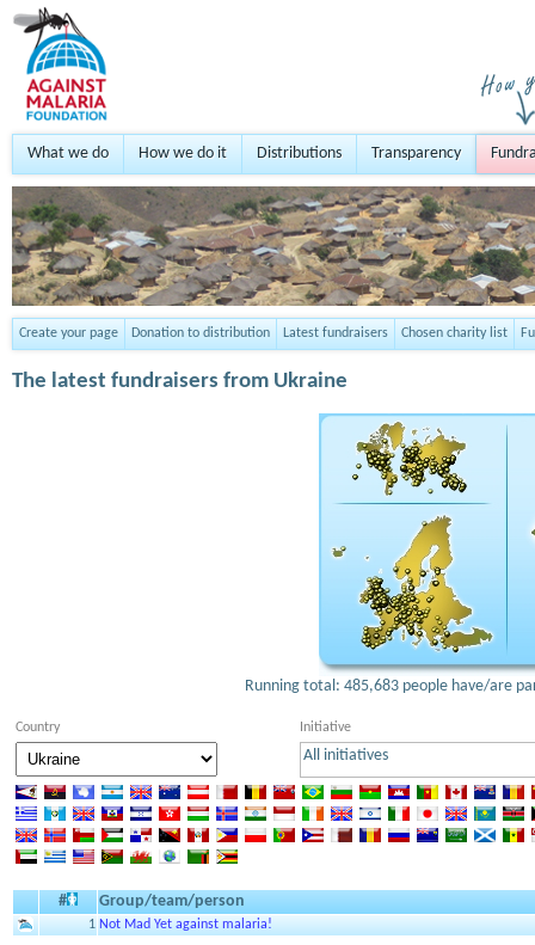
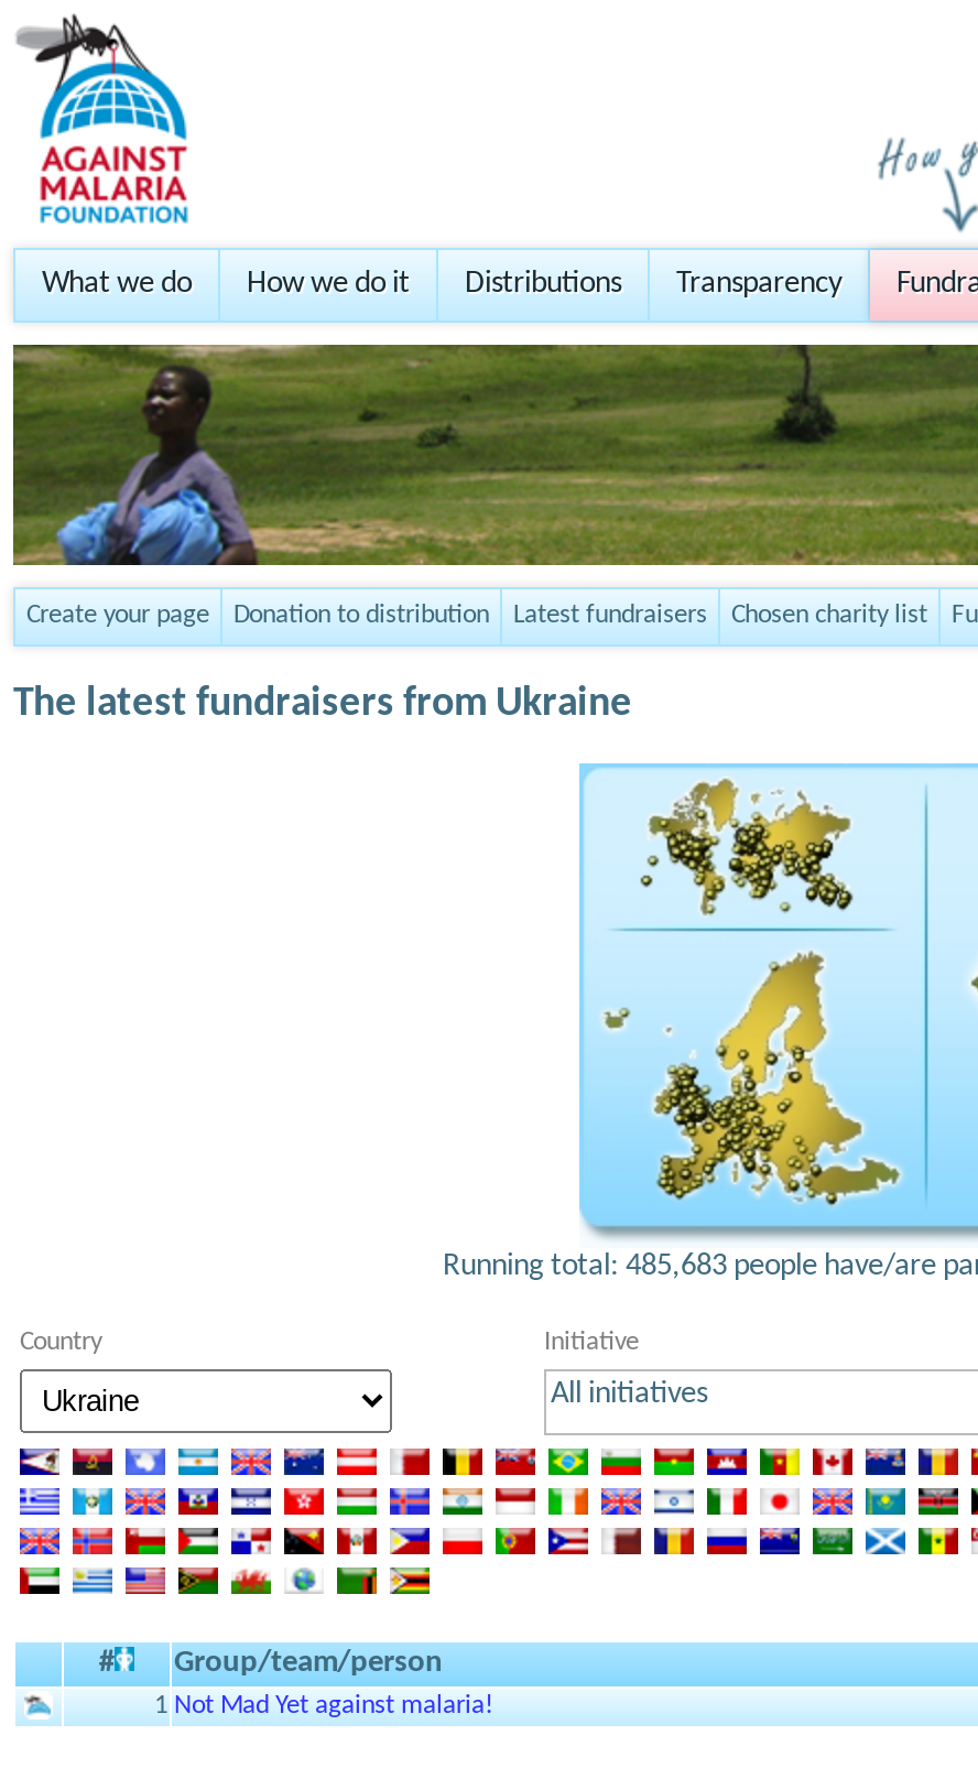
- [image]
+ [image]
